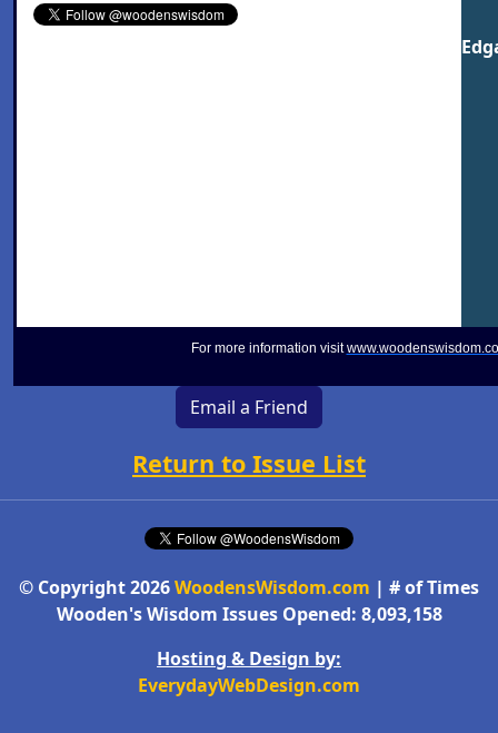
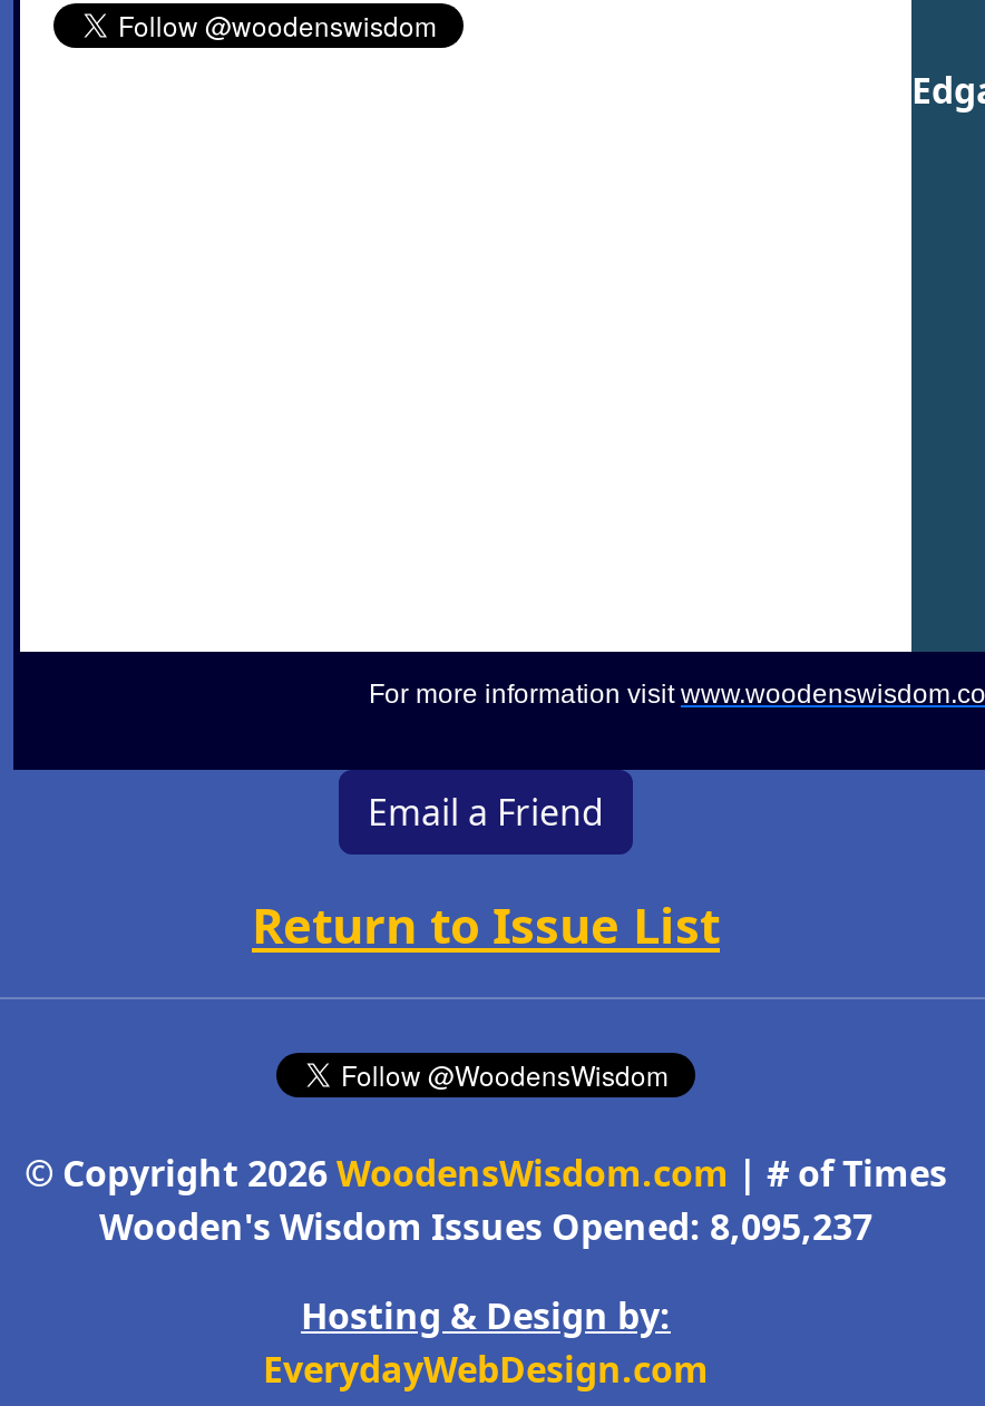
- Wooden's Wisdom Issues Opened: 8,093,158
+ Wooden's Wisdom Issues Opened: 8,095,237
